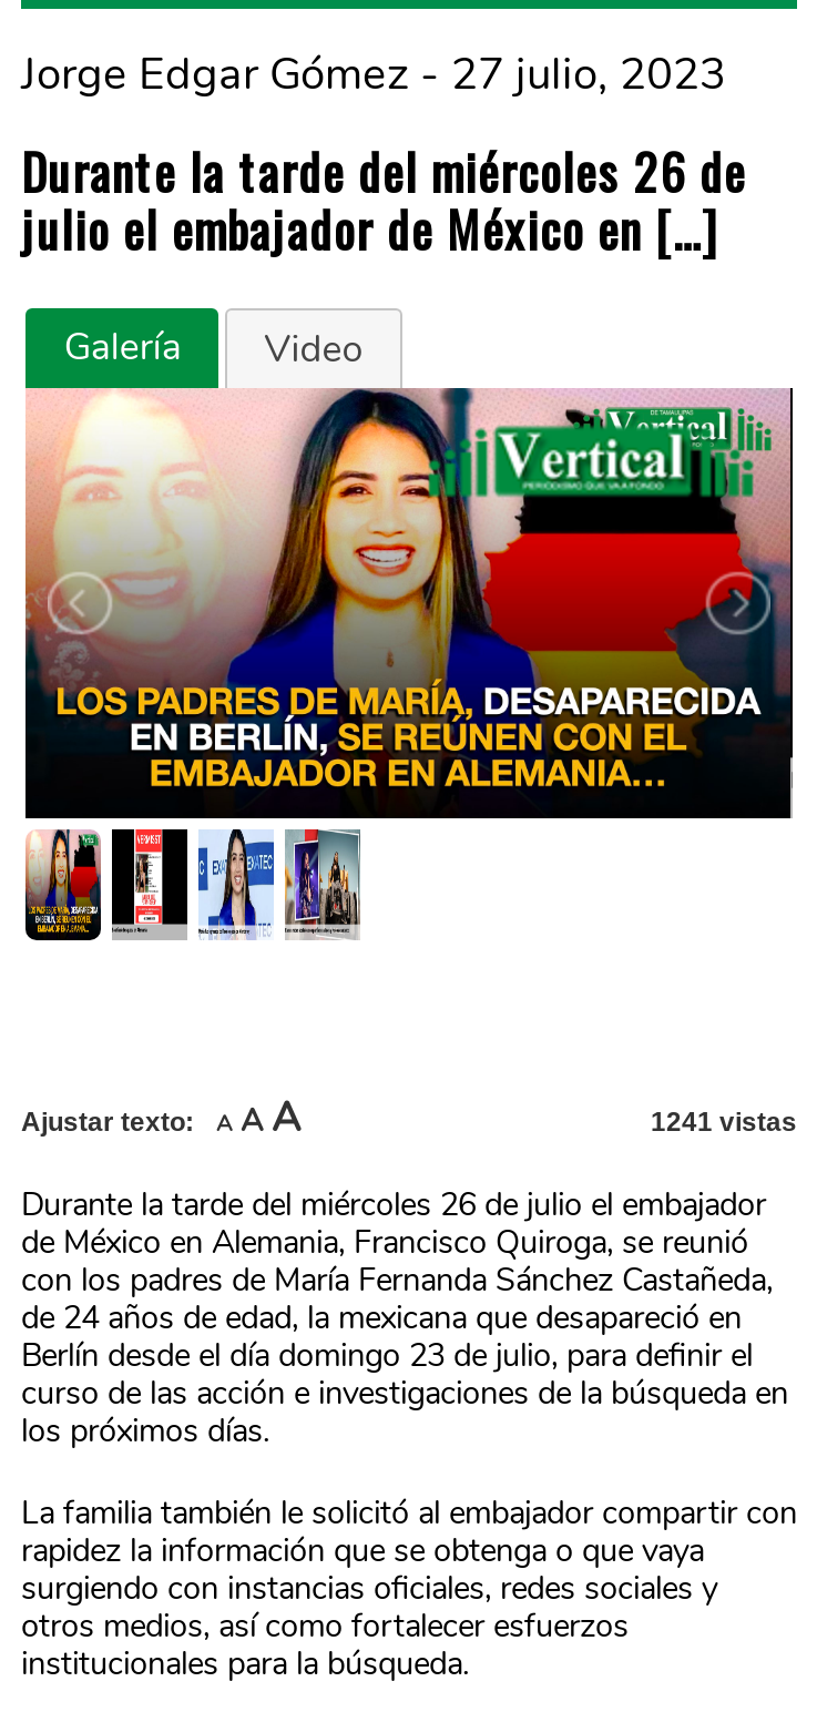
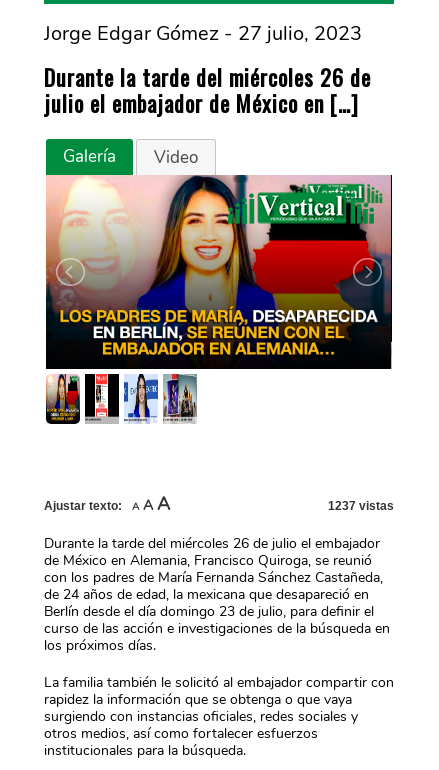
- 1241 vistas
+ 1237 vistas
